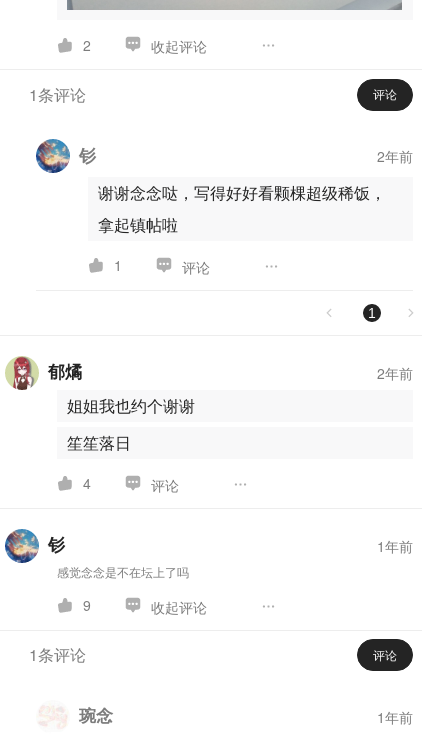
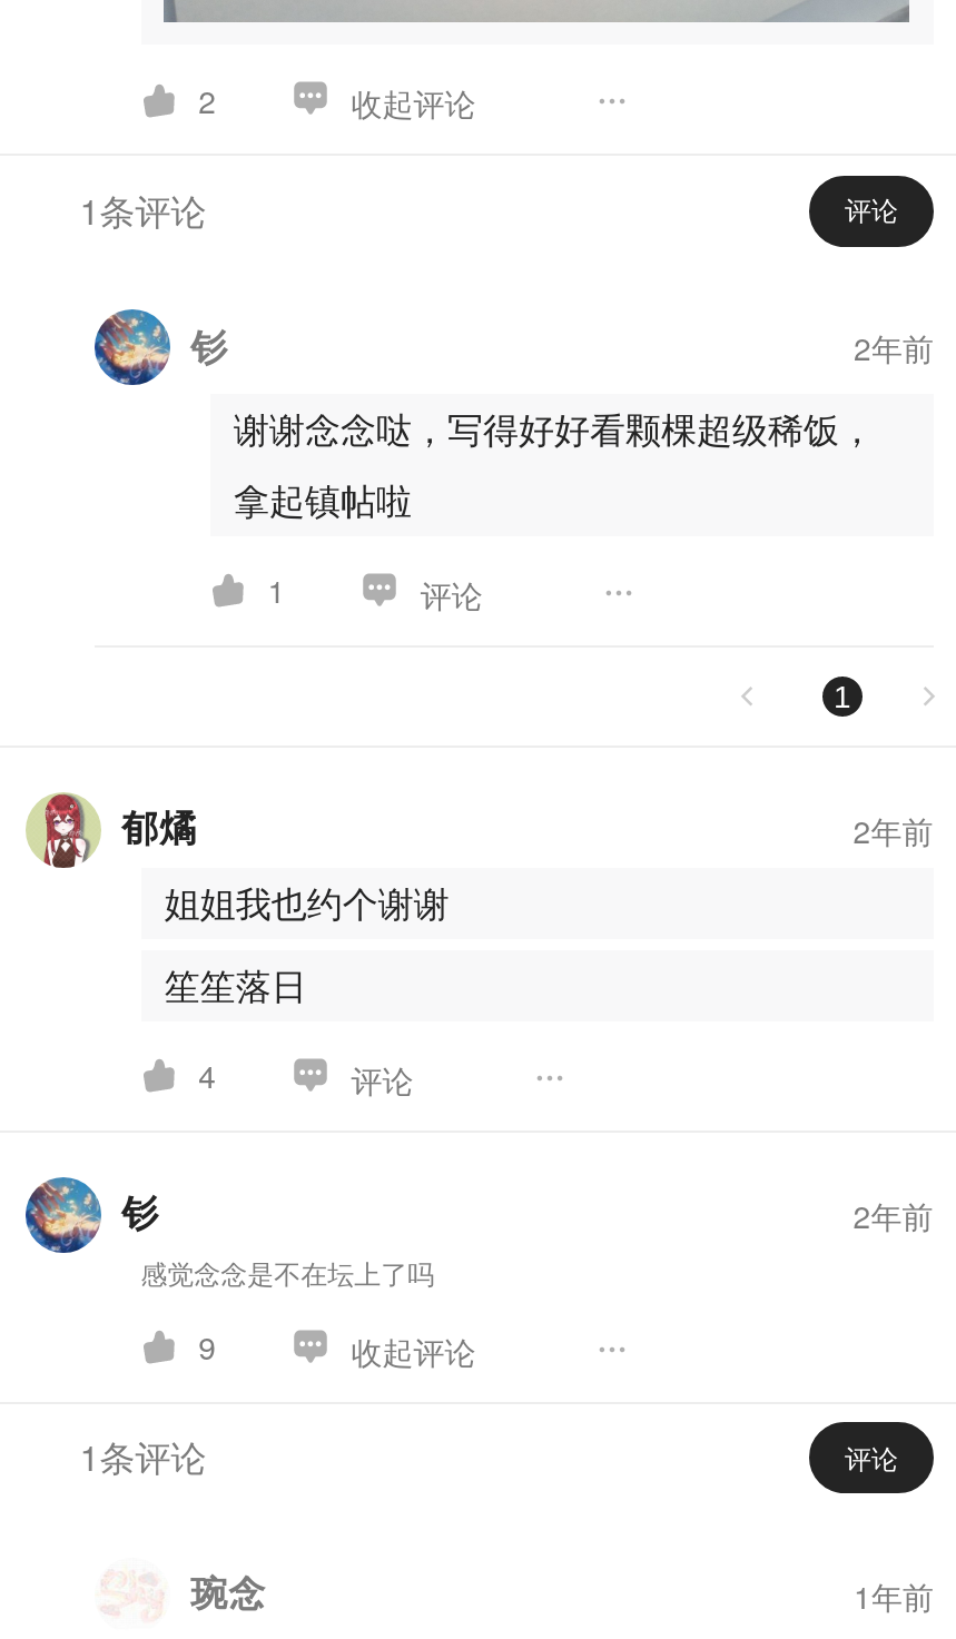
- 1年前
+ 2年前
